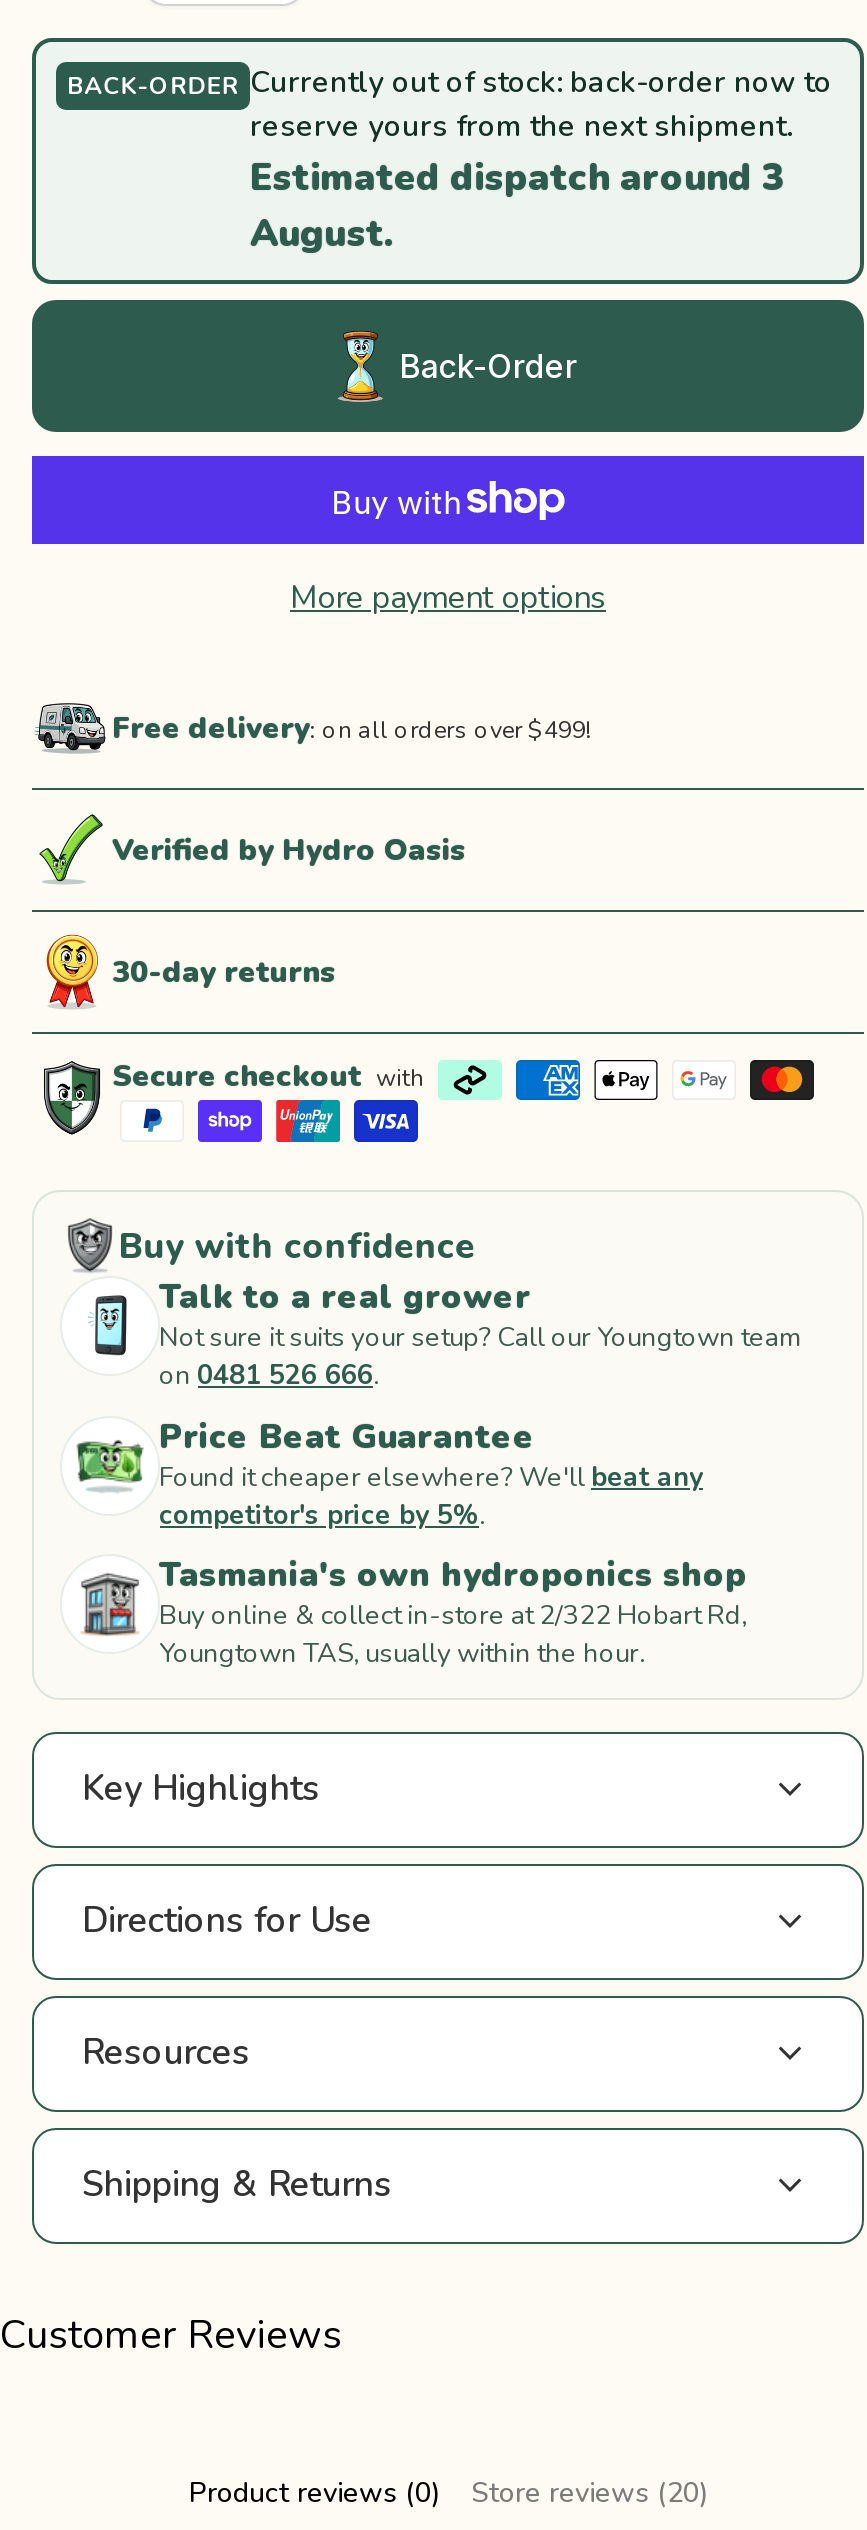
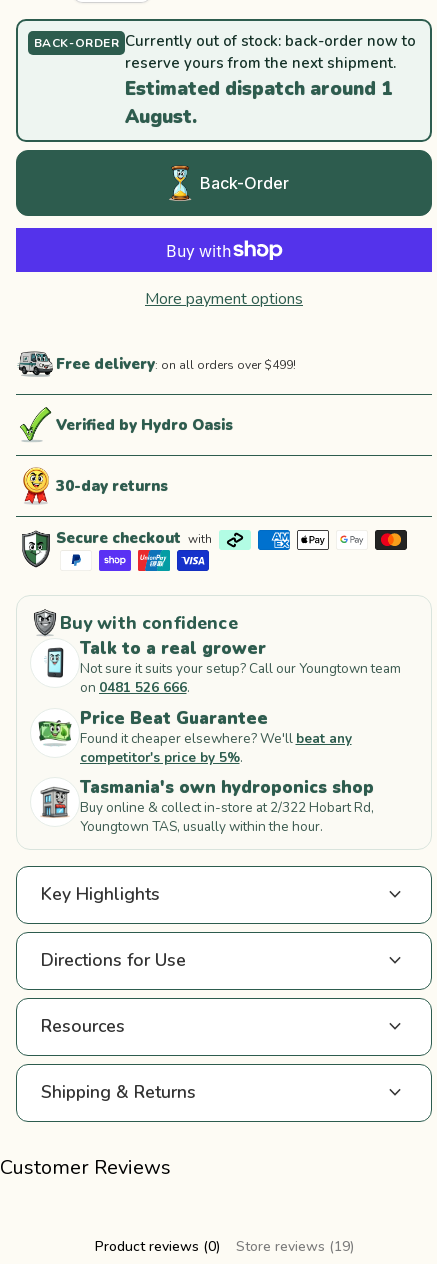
- Estimated dispatch around 3
+ Estimated dispatch around 1

- Store reviews (20)
+ Store reviews (19)
